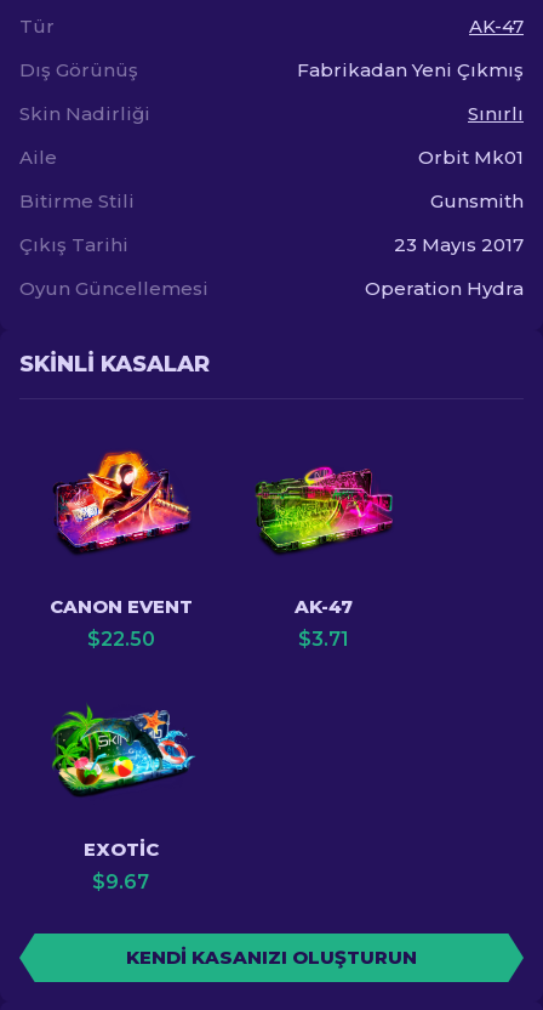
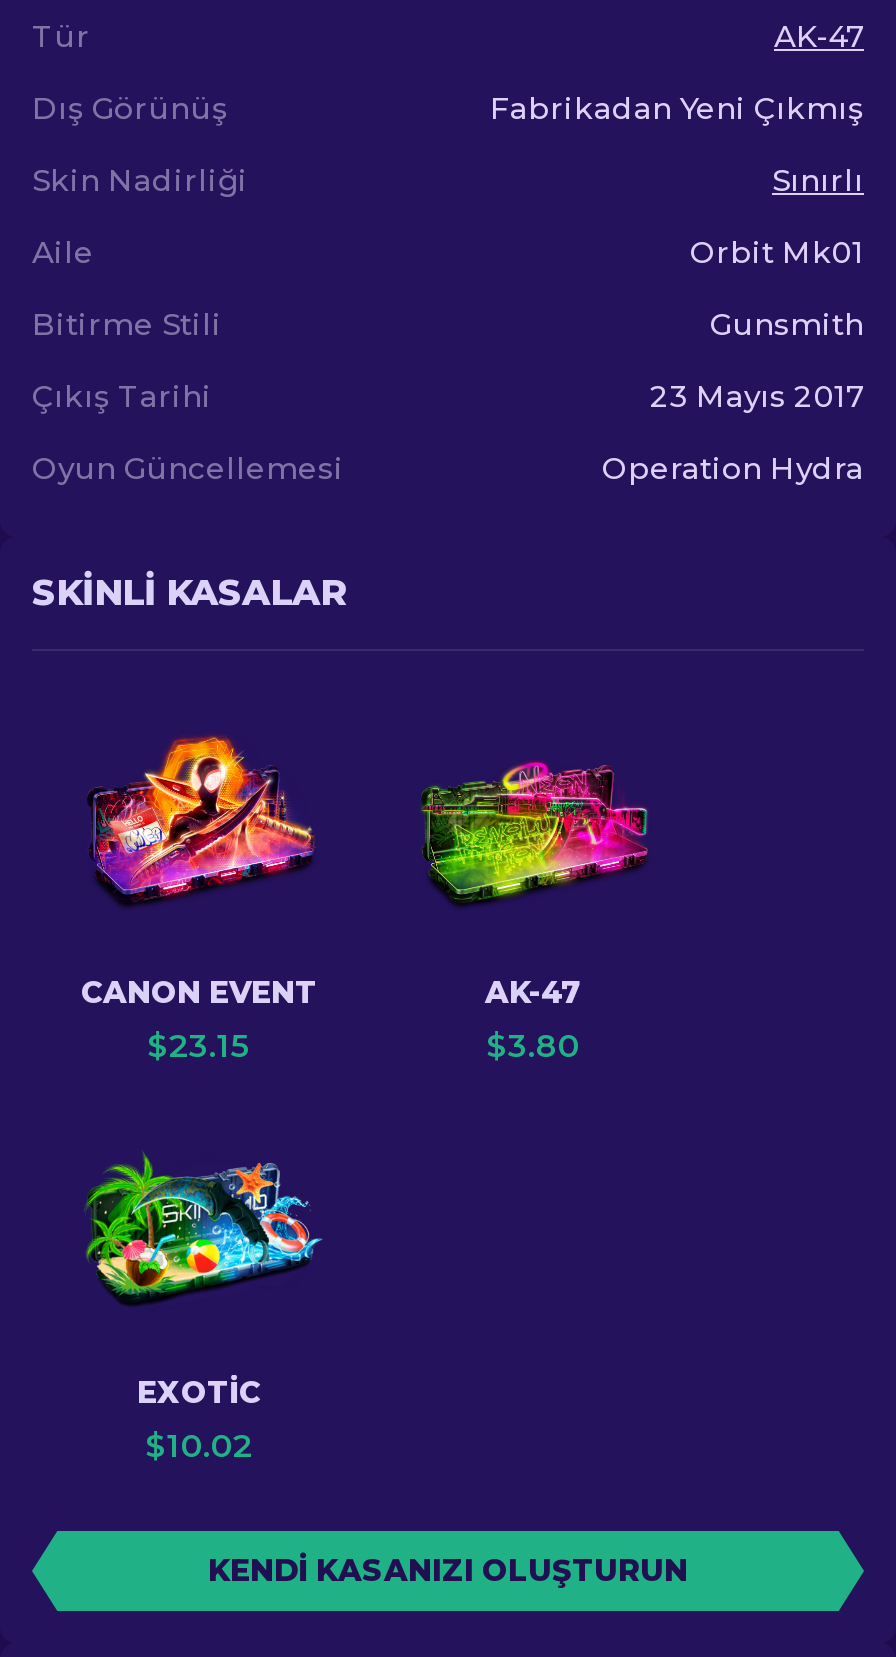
- $22.50
+ $23.15

- $3.71
+ $3.80

- $9.67
+ $10.02
